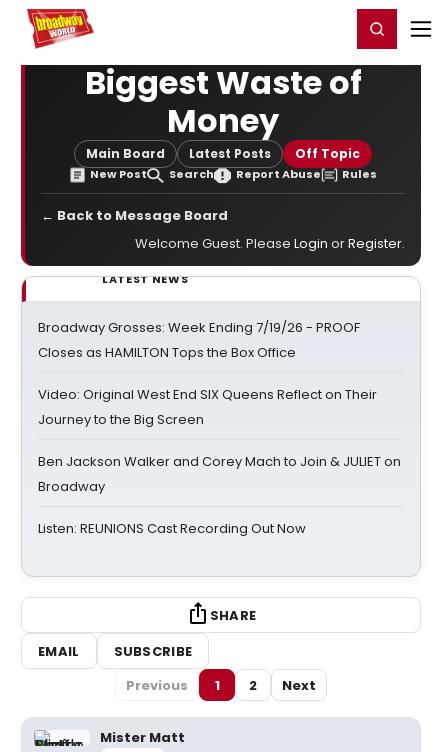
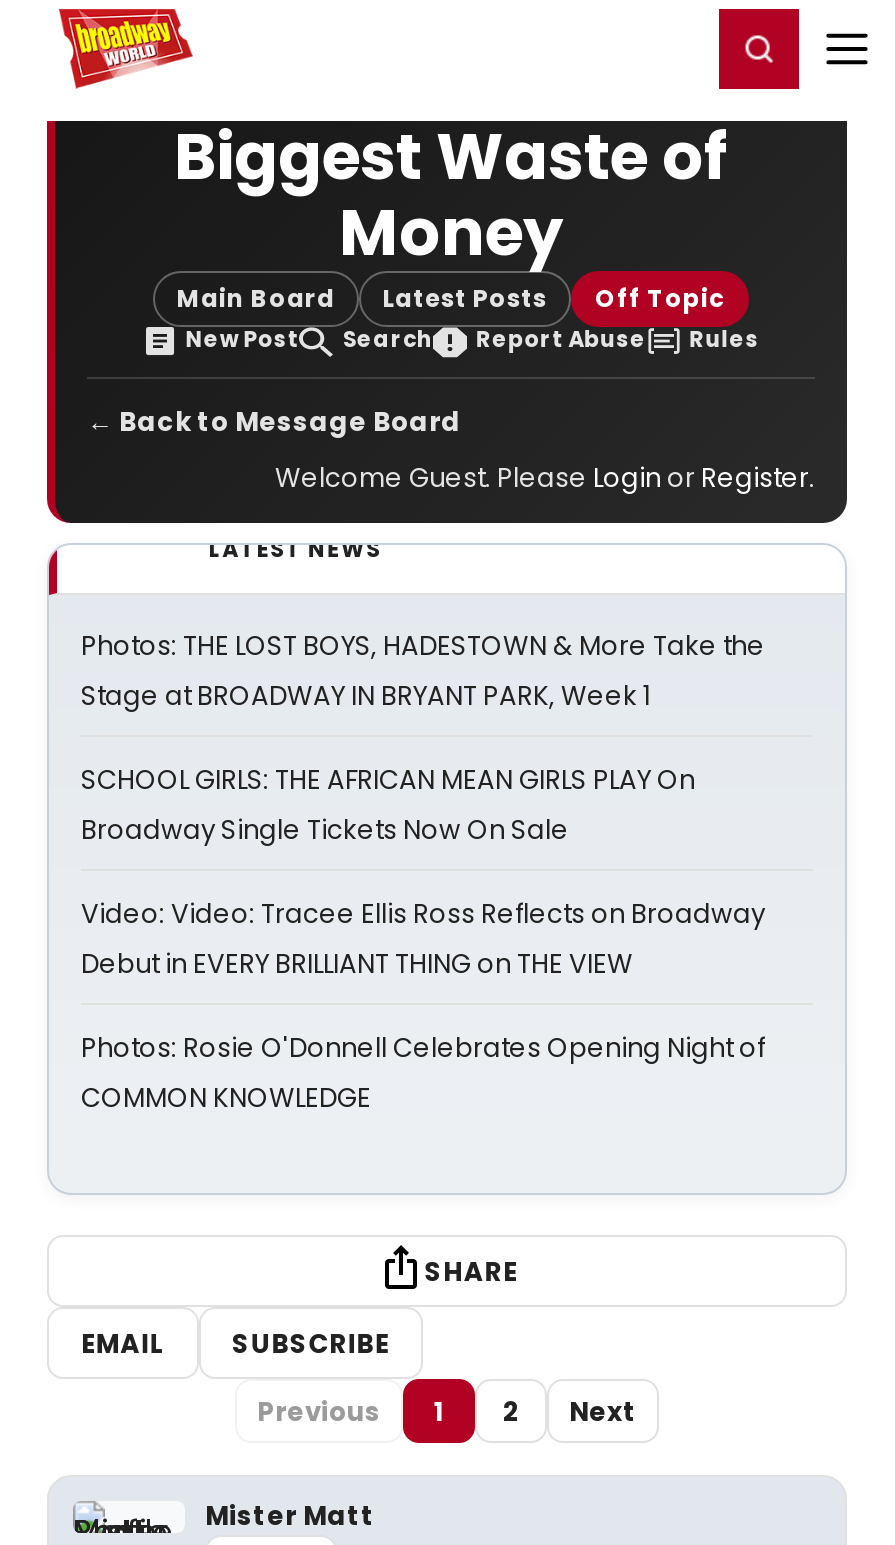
- Broadway Grosses: Week Ending 7/19/26 - PROOF
- Closes as HAMILTON Tops the Box Office
+ Photos: THE LOST BOYS, HADESTOWN & More Take the
+ Stage at BROADWAY IN BRYANT PARK, Week 1

- Video: Original West End SIX Queens Reflect on Their
- Journey to the Big Screen
+ SCHOOL GIRLS: THE AFRICAN MEAN GIRLS PLAY On
+ Broadway Single Tickets Now On Sale

- Ben Jackson Walker and Corey Mach to Join & JULIET on
- Broadway
+ Video: Video: Tracee Ellis Ross Reflects on Broadway
+ Debut in EVERY BRILLIANT THING on THE VIEW

- Listen: REUNIONS Cast Recording Out Now
+ Photos: Rosie O'Donnell Celebrates Opening Night of
+ COMMON KNOWLEDGE
